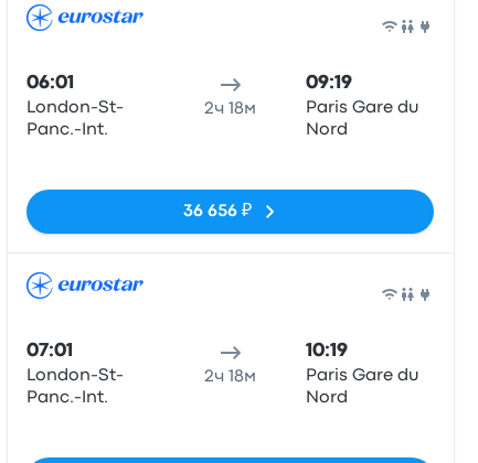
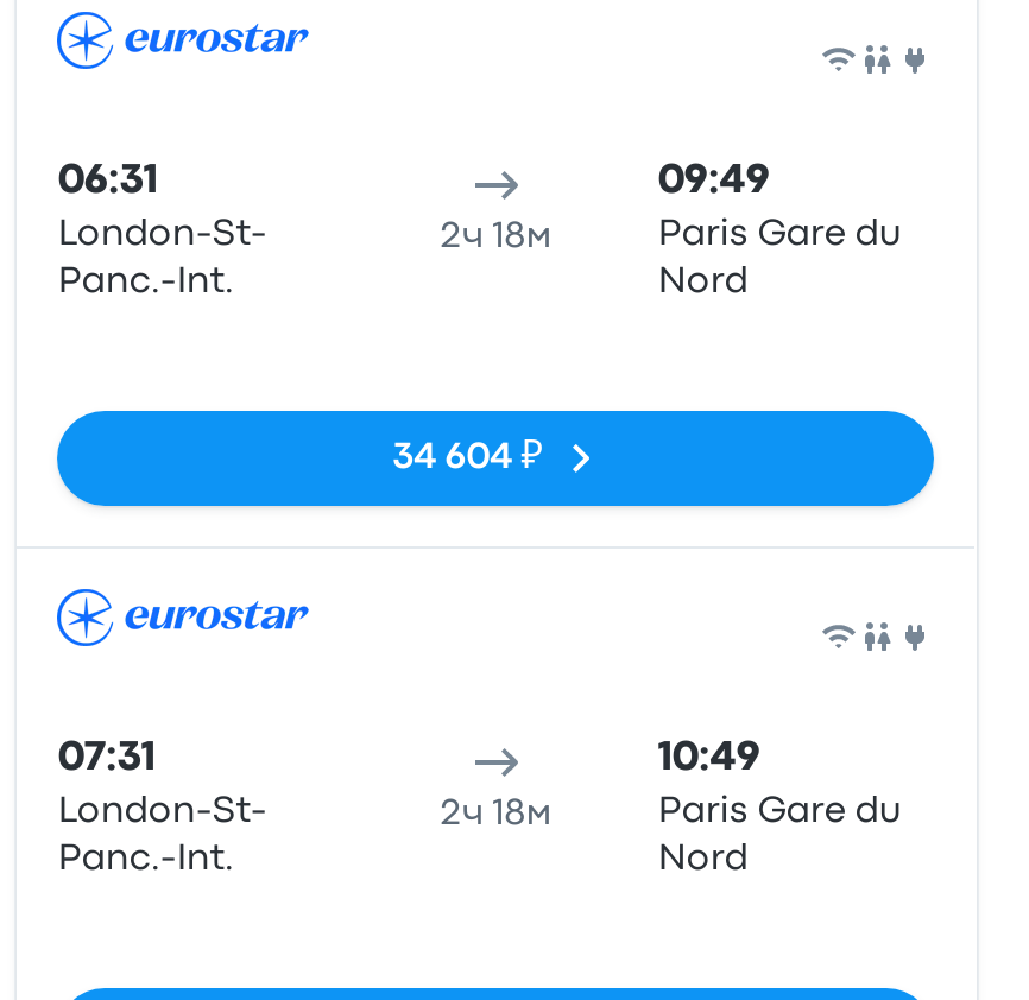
- 06:01
+ 06:31

- 09:19
+ 09:49

- 36 656 ₽
+ 34 604 ₽

- 07:01
+ 07:31

- 10:19
+ 10:49
